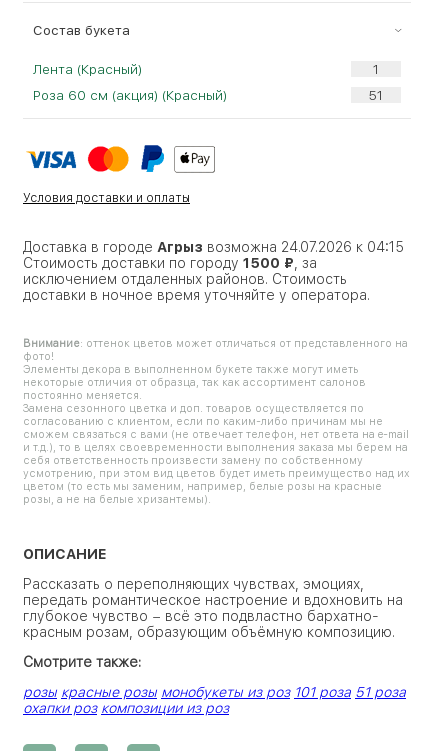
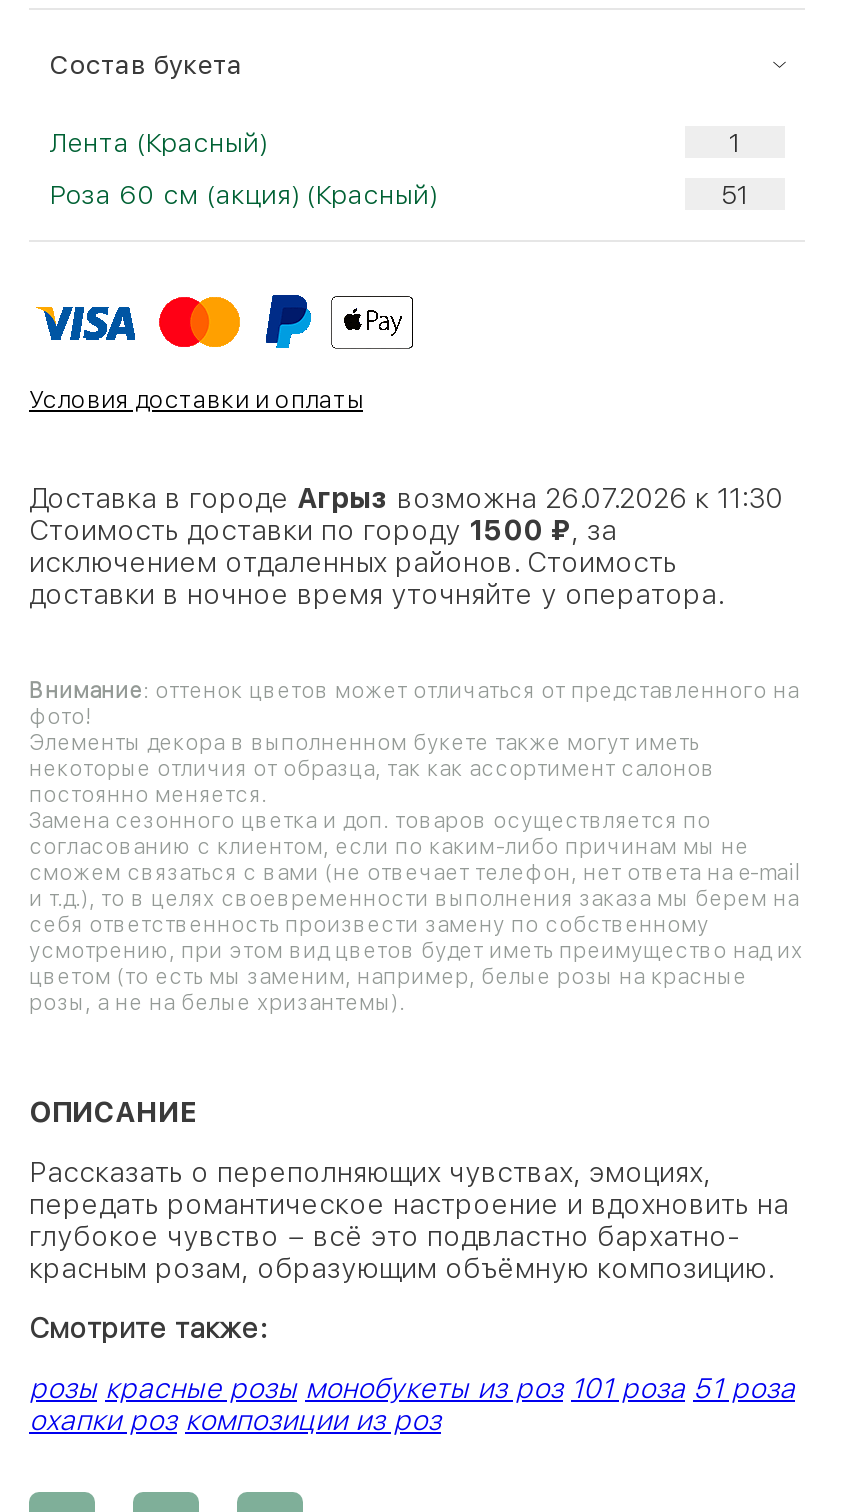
- Доставка в городе Агрыз возможна 24.07.2026 к 04:15
+ Доставка в городе Агрыз возможна 26.07.2026 к 11:30
